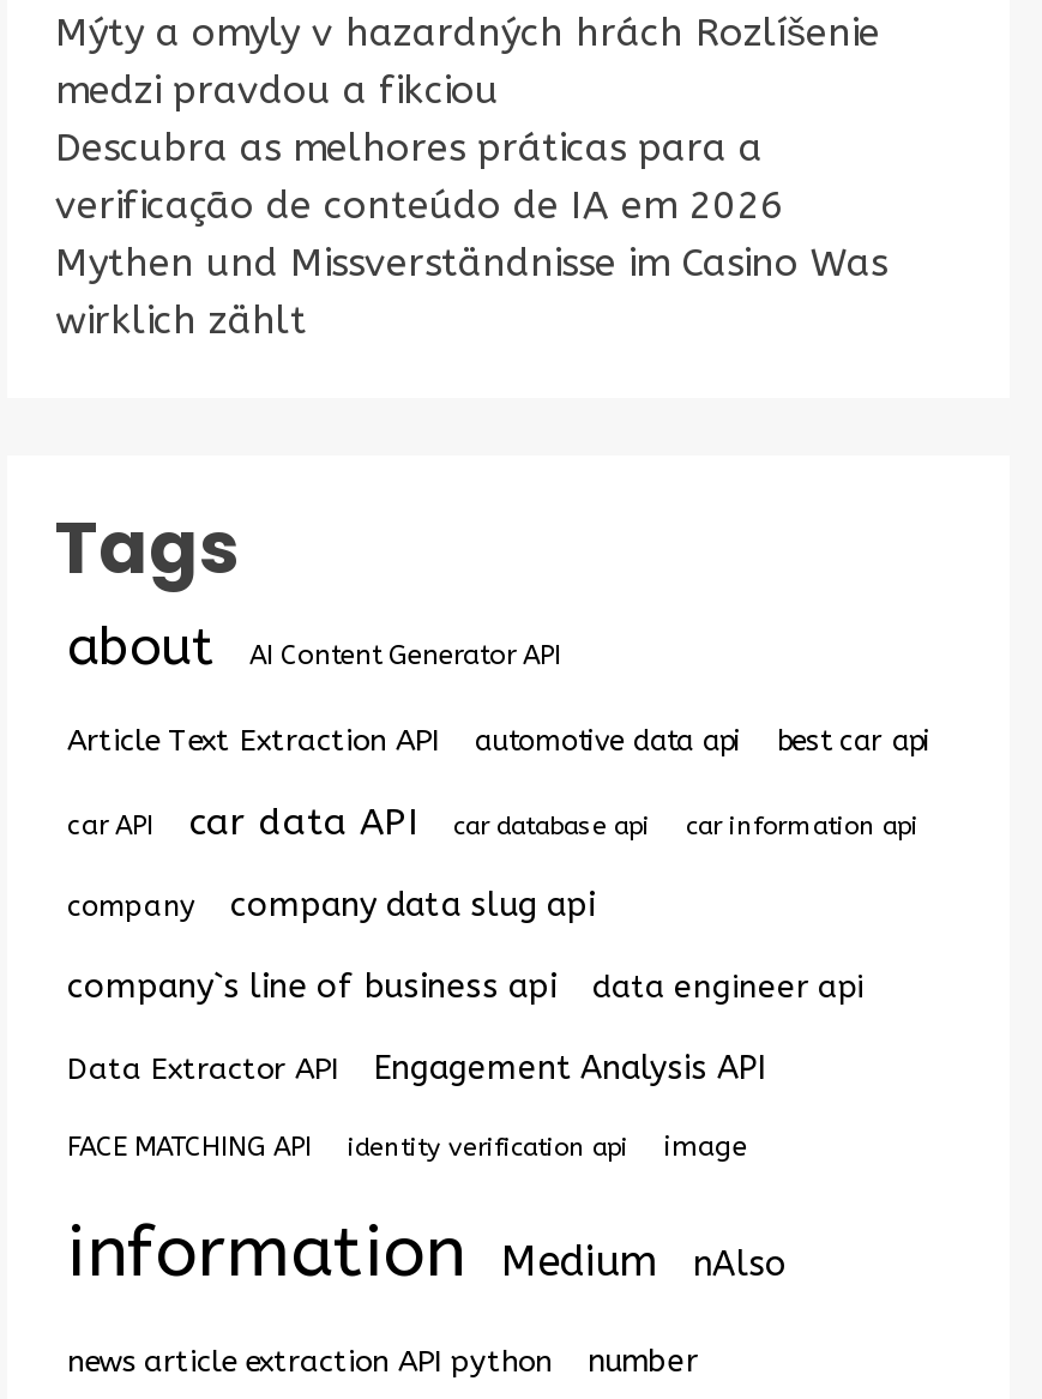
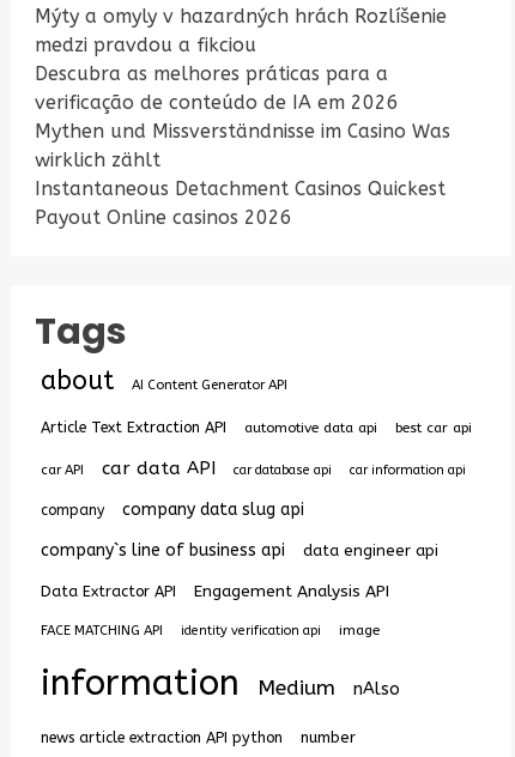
+ Instantaneous Detachment Casinos Quickest
+ Payout Online casinos 2026
